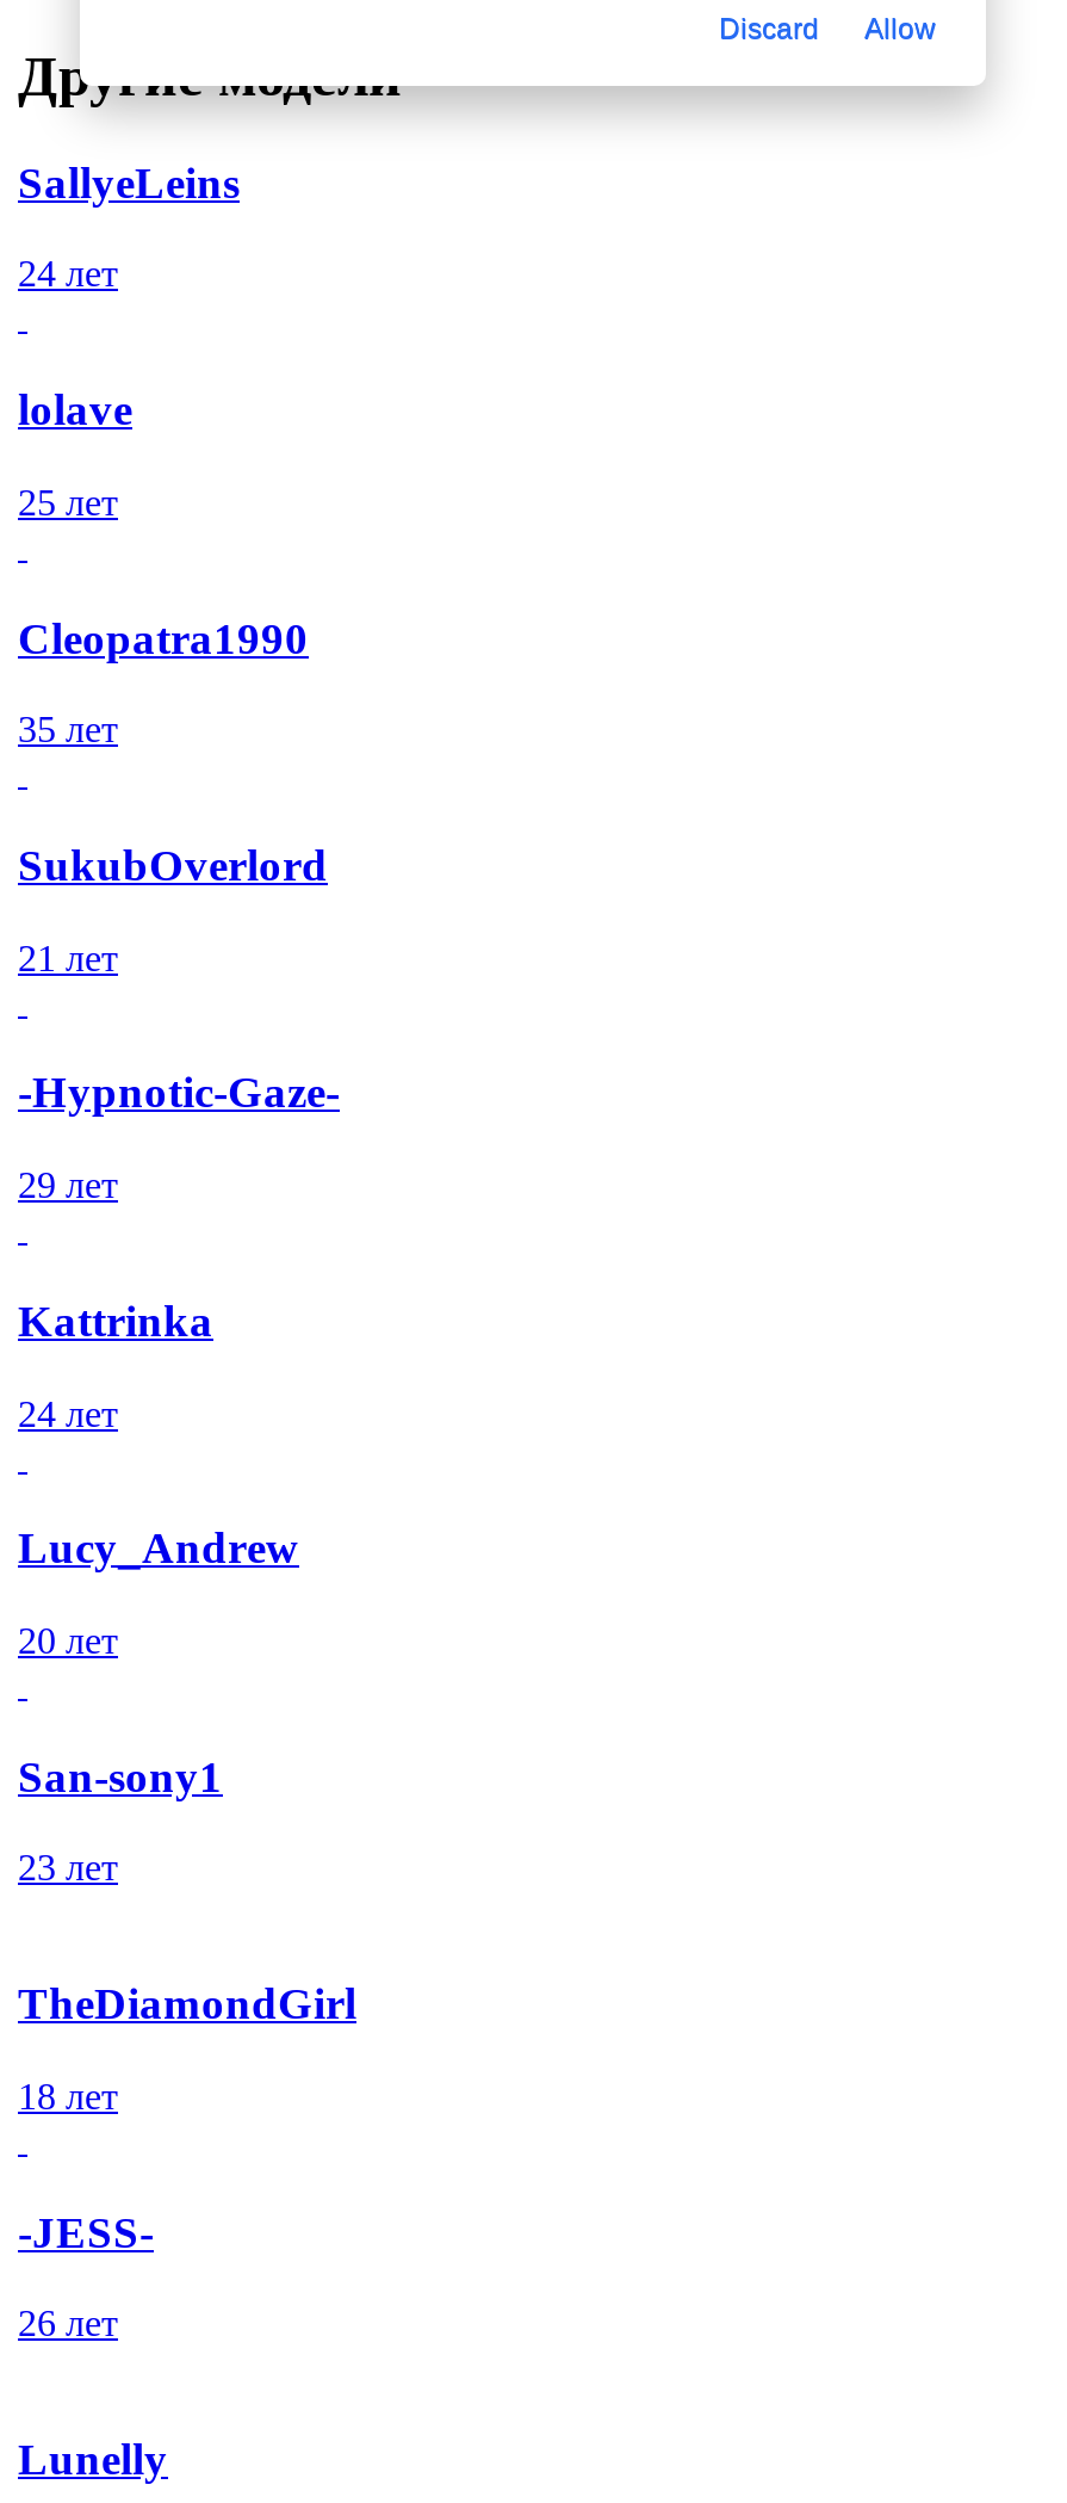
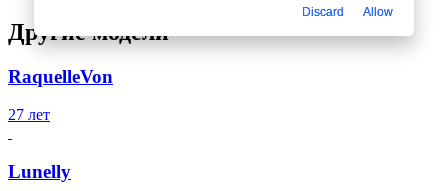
- SallyeLeins
- 24 лет
- lolave
- 25 лет
- Cleopatra1990
- 35 лет
- SukubOverlord
- 21 лет
- -Hypnotic-Gaze-
- 29 лет
- Kattrinka
- 24 лет
- Lucy_Andrew
- 20 лет
- San-sony1
- 23 лет
- TheDiamondGirl
- 18 лет
- -JESS-
- 26 лет
+ RaquelleVon
+ 27 лет
